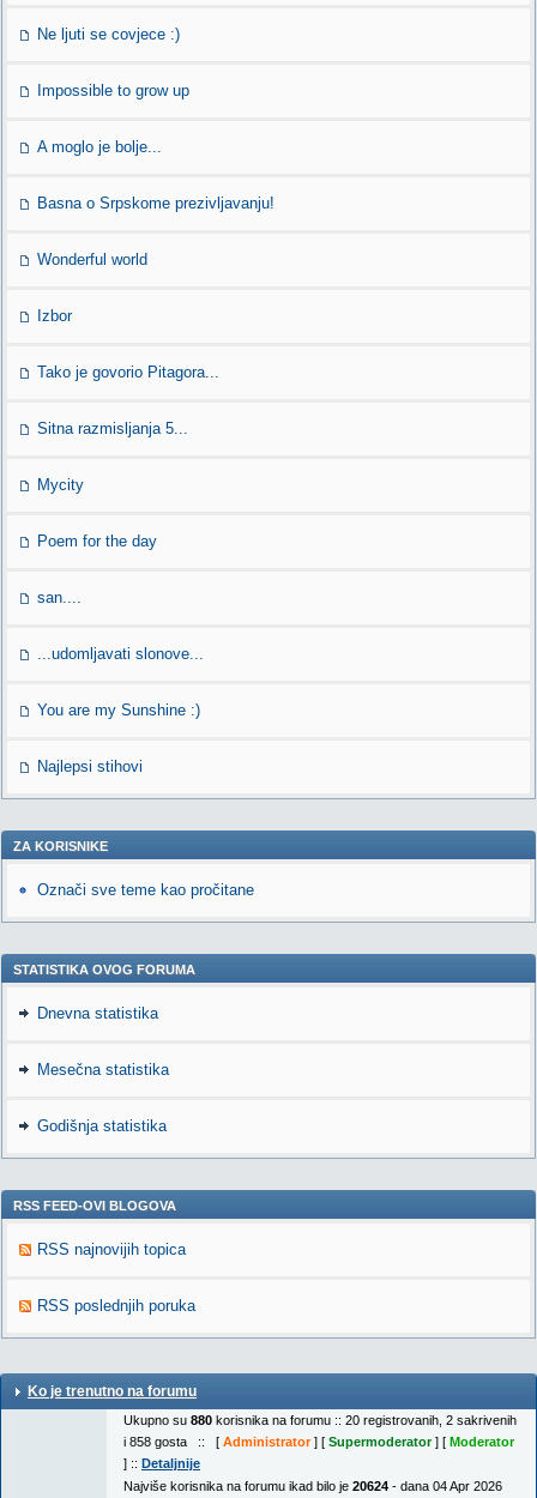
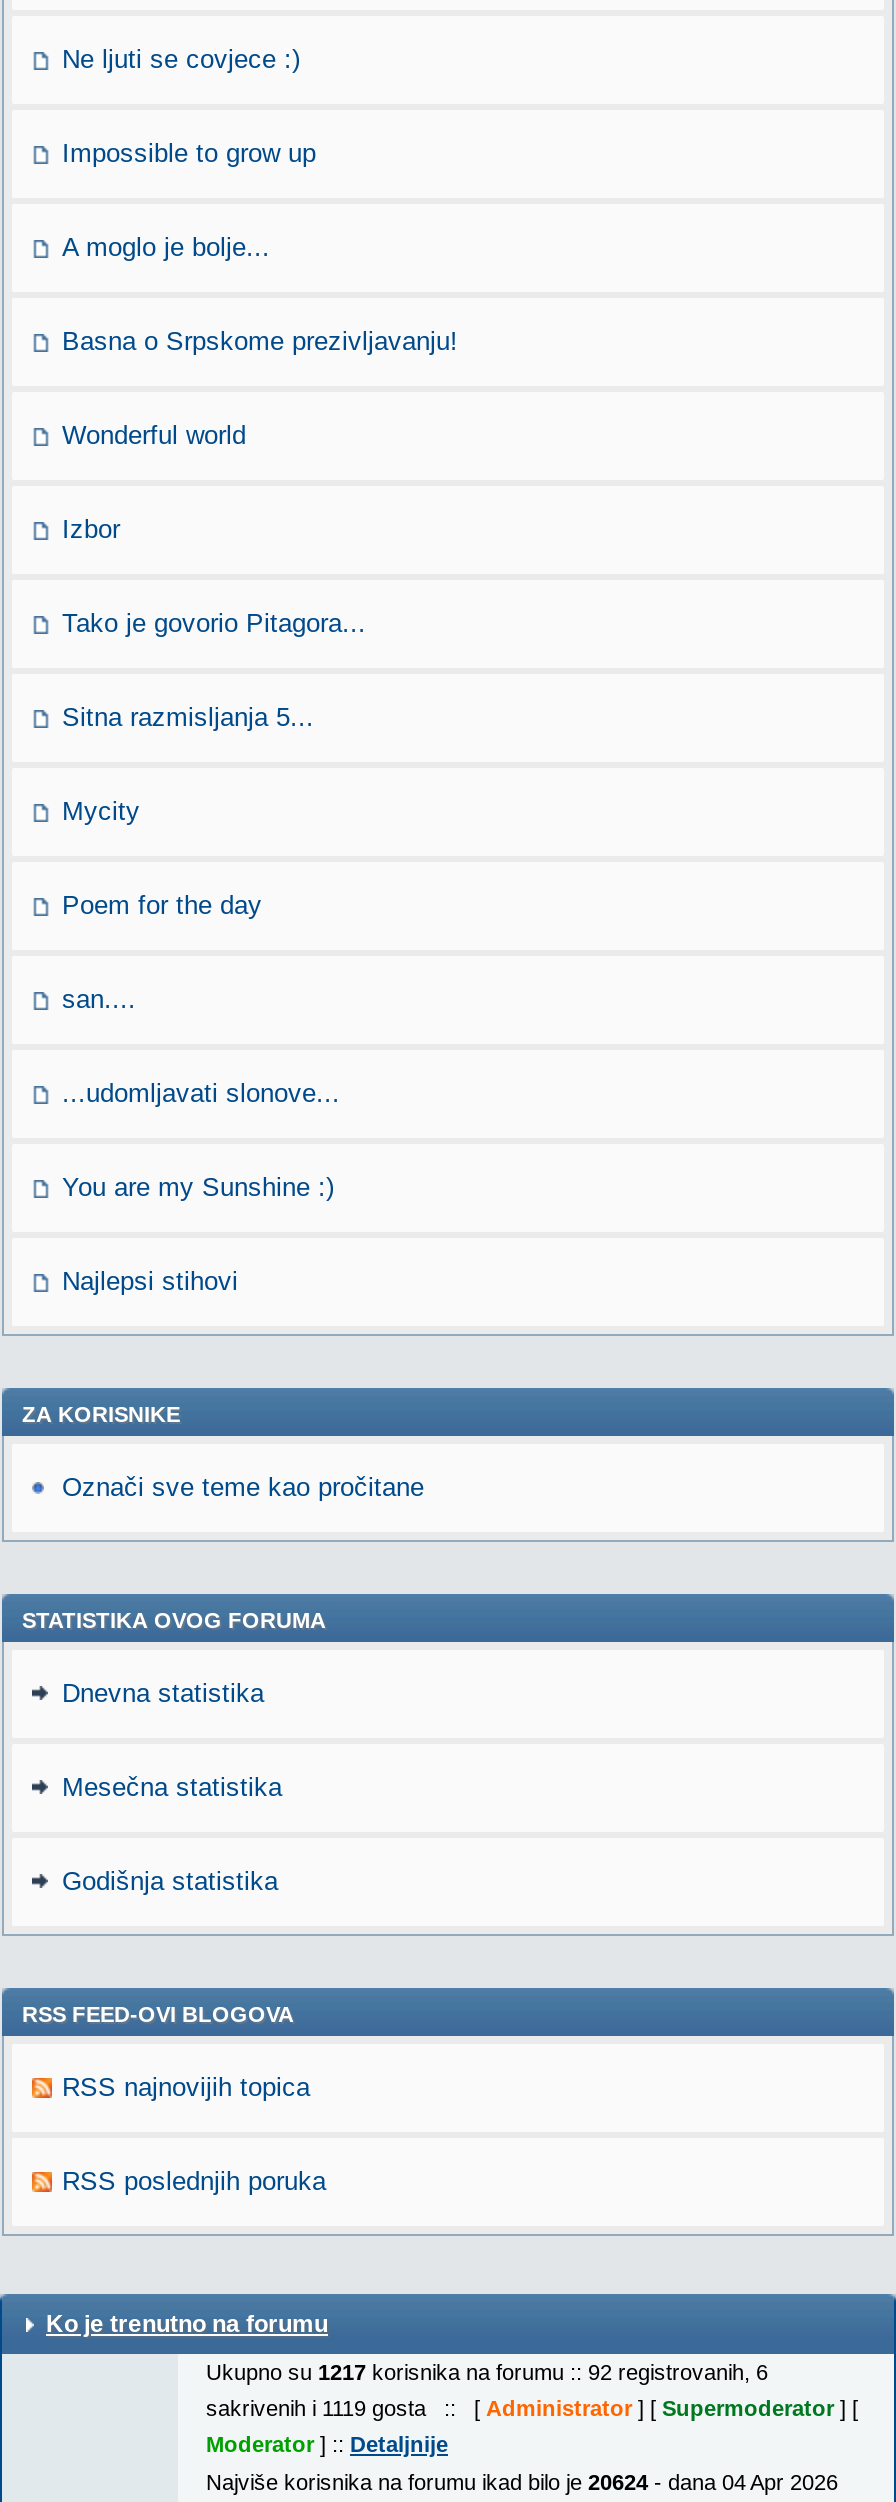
- Ukupno su 880 korisnika na forumu :: 20 registrovanih, 2 sakrivenih
+ Ukupno su 1217 korisnika na forumu :: 92 registrovanih, 6

- i 858 gosta :: [Administrator] [Supermoderator] [Moderator
+ sakrivenih i 1119 gosta :: [Administrator] [Supermoderator] [

- ] :: Detaljnije
+ Moderator] :: Detaljnije
